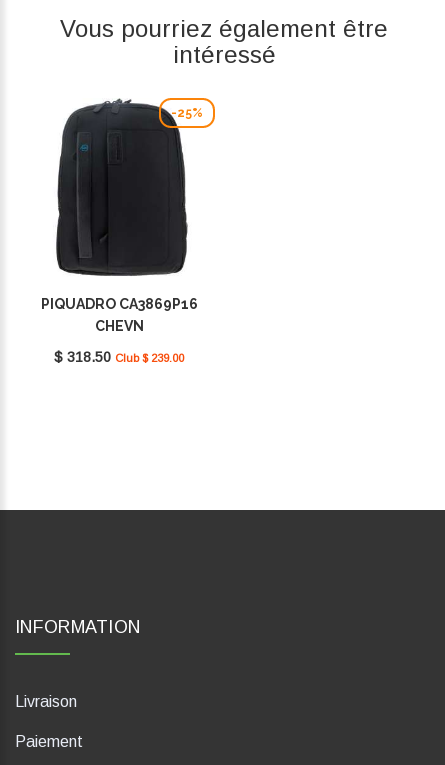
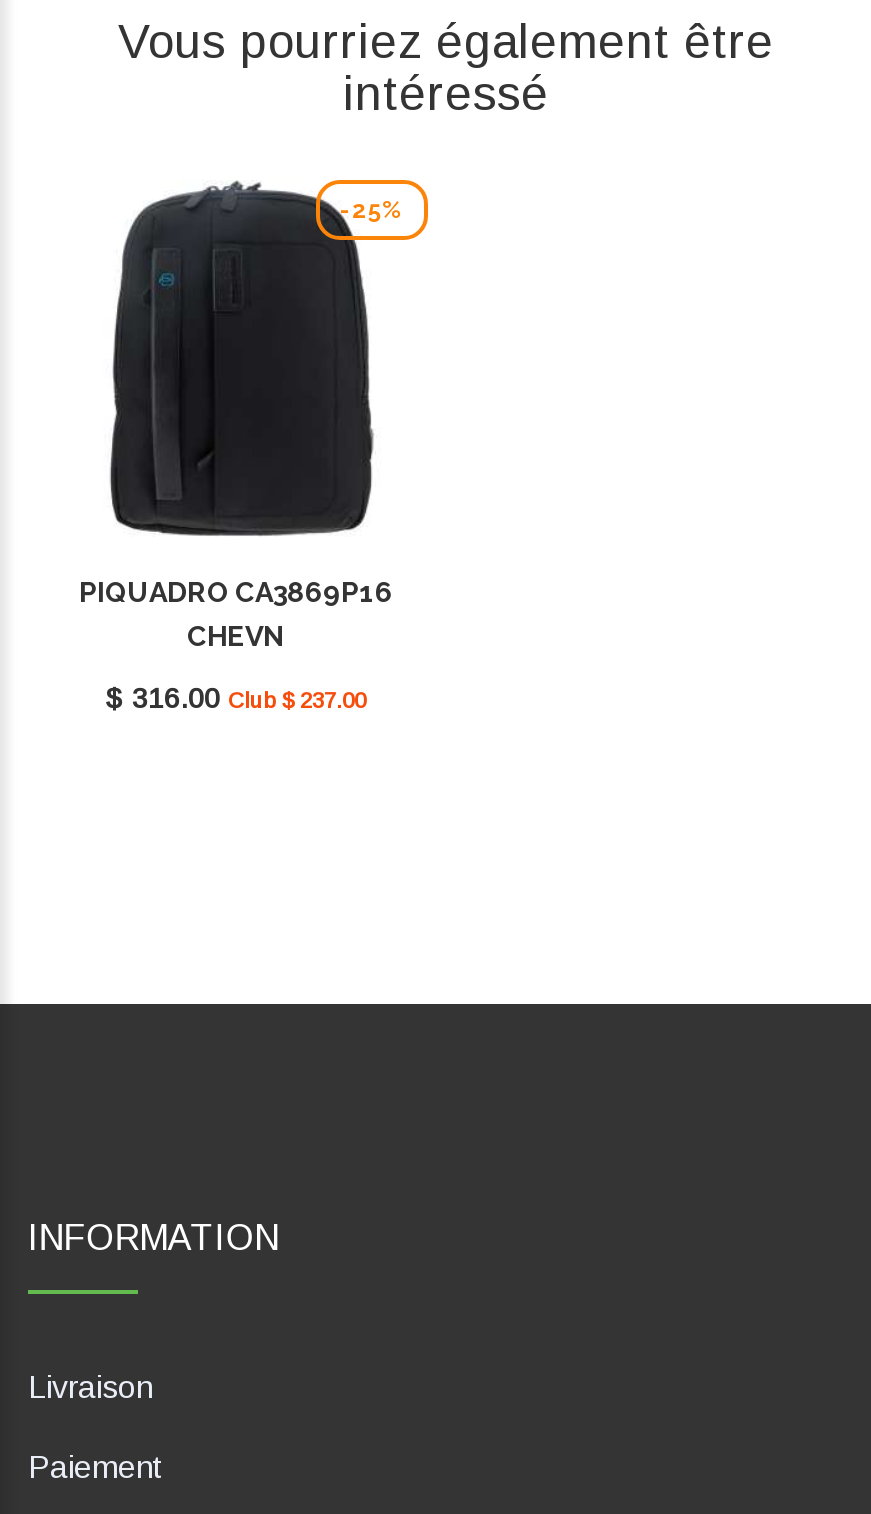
- $ 318.50 Club $ 239.00
+ $ 316.00 Club $ 237.00
